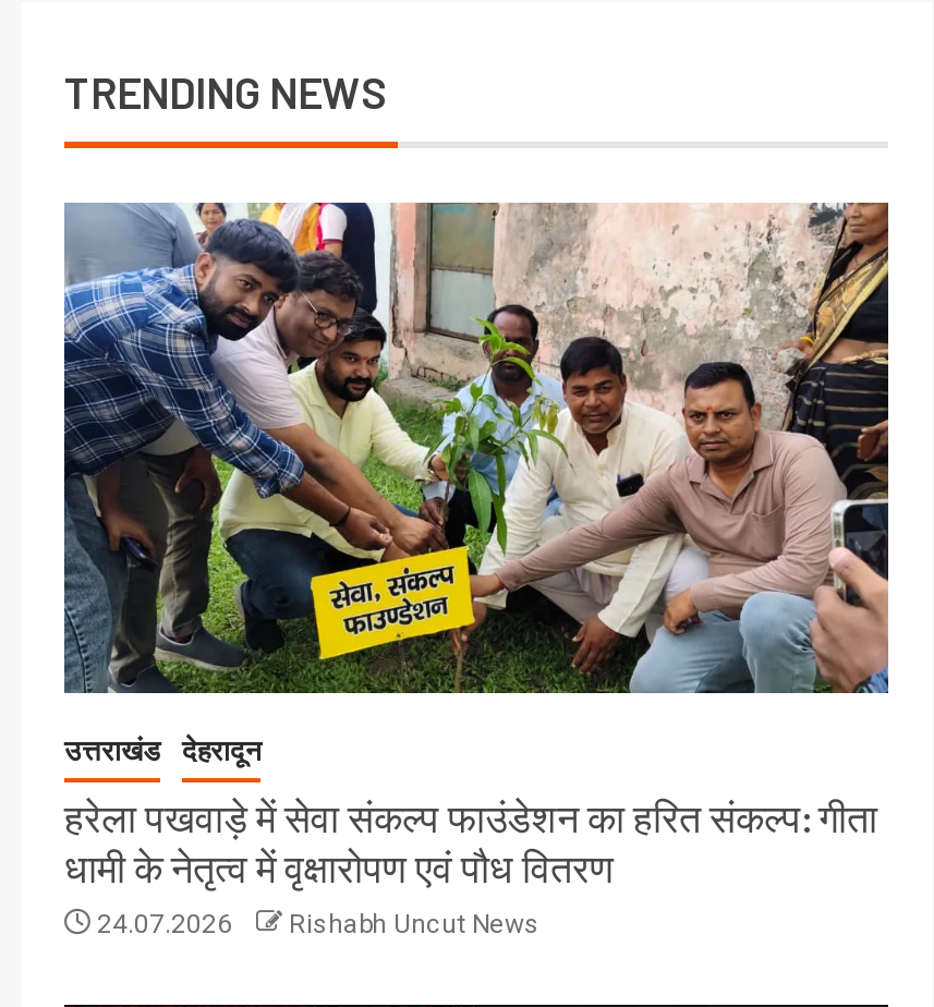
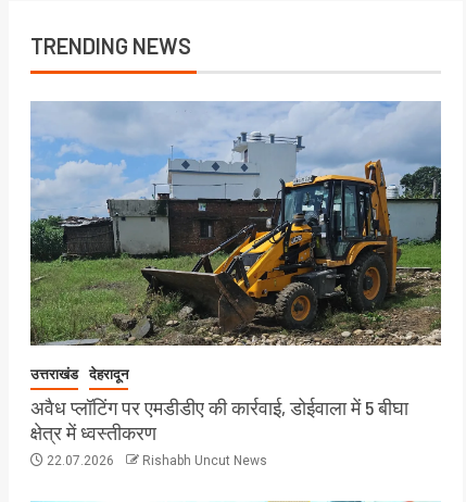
- [image]
+ [image]

- हरेला पखवाड़े में सेवा संकल्प फाउंडेशन का हरित संकल्प: गीता
- धामी के नेतृत्व में वृक्षारोपण एवं पौध वितरण
- 24.07.2026
+ अवैध प्लॉटिंग पर एमडीडीए की कार्रवाई, डोईवाला में 5 बीघा
+ क्षेत्र में ध्वस्तीकरण
+ 22.07.2026
